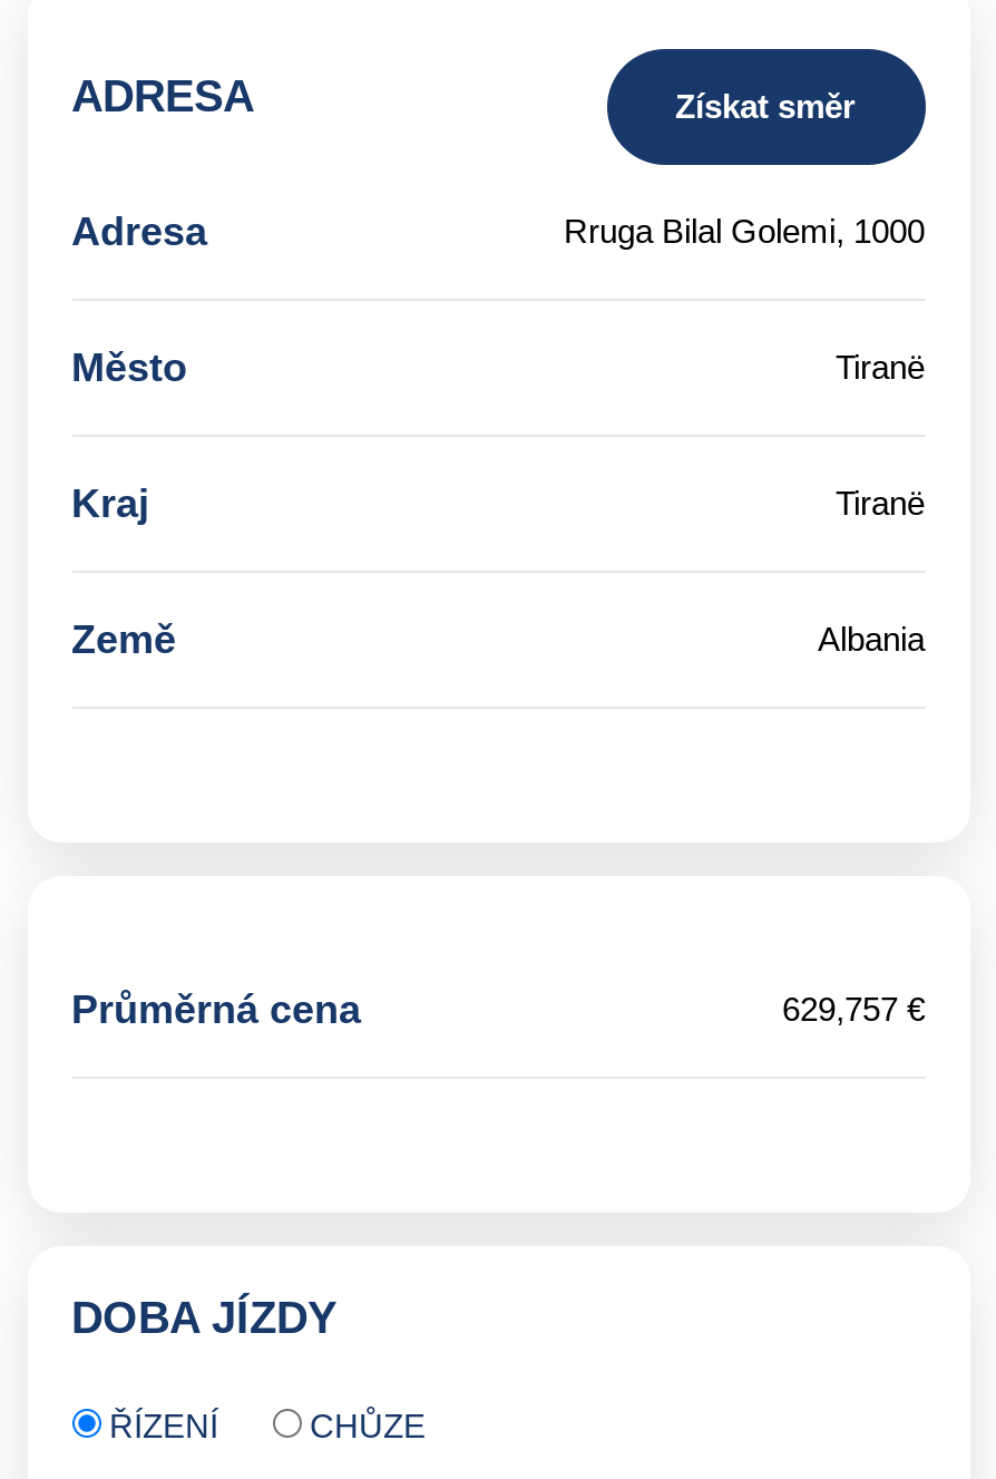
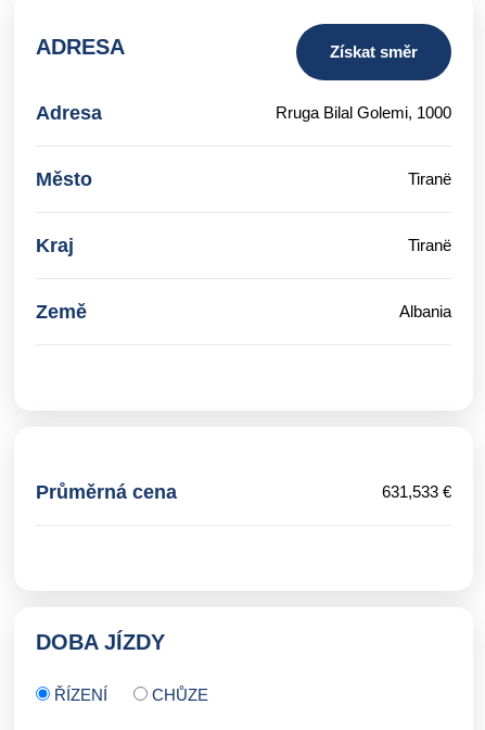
- 629,757 €
+ 631,533 €
